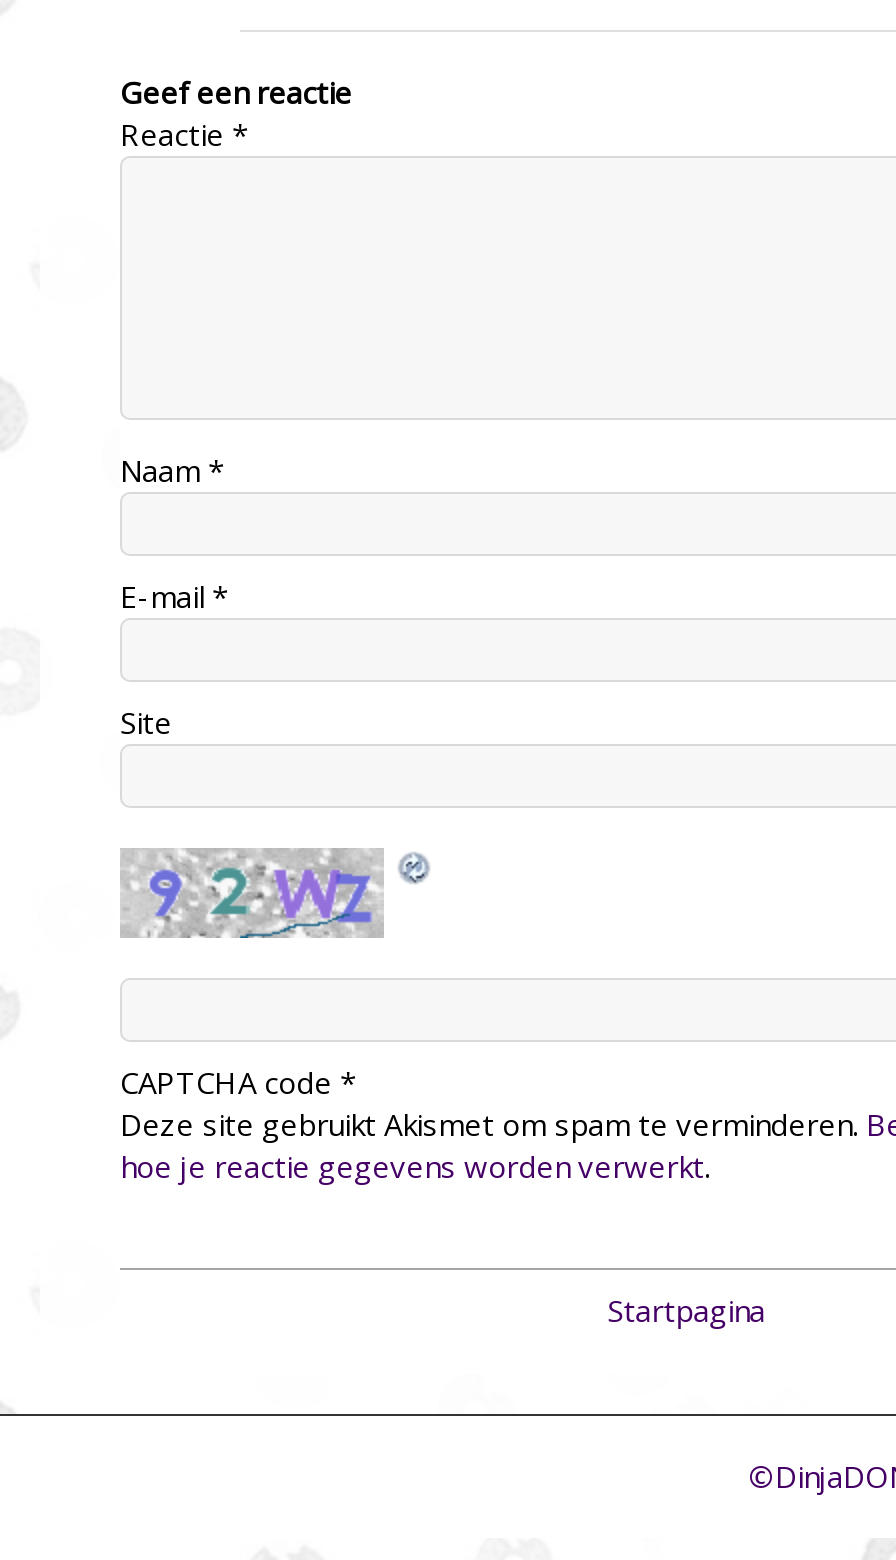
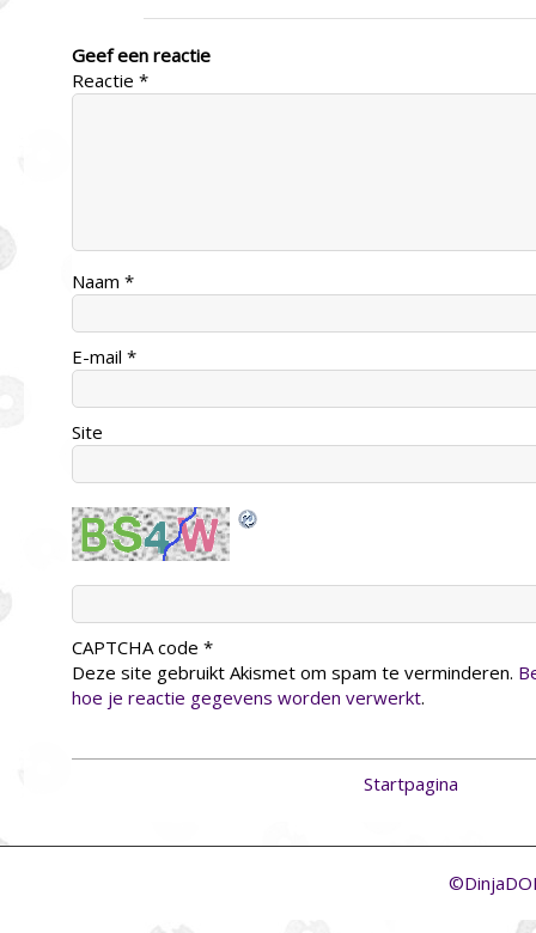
- [image]
+ [image]
